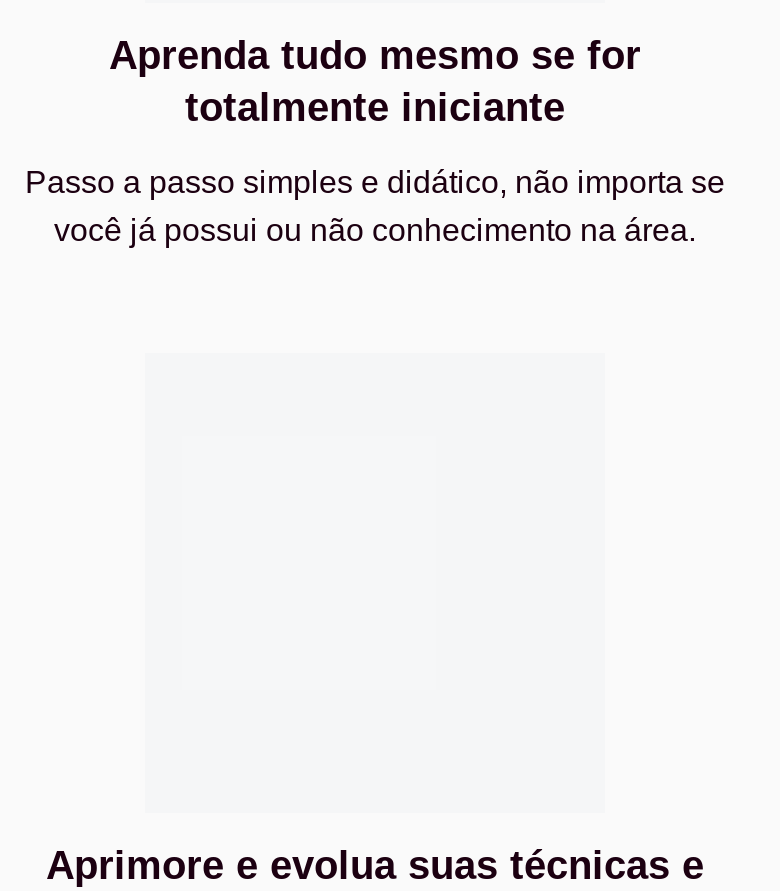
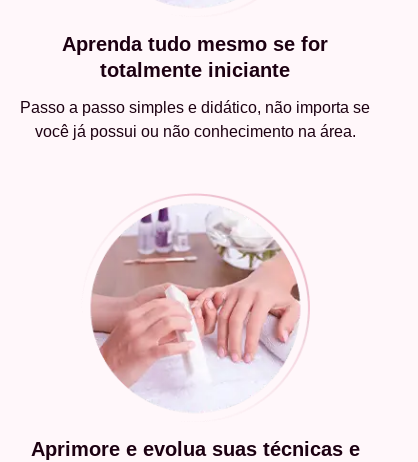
+ [image]
